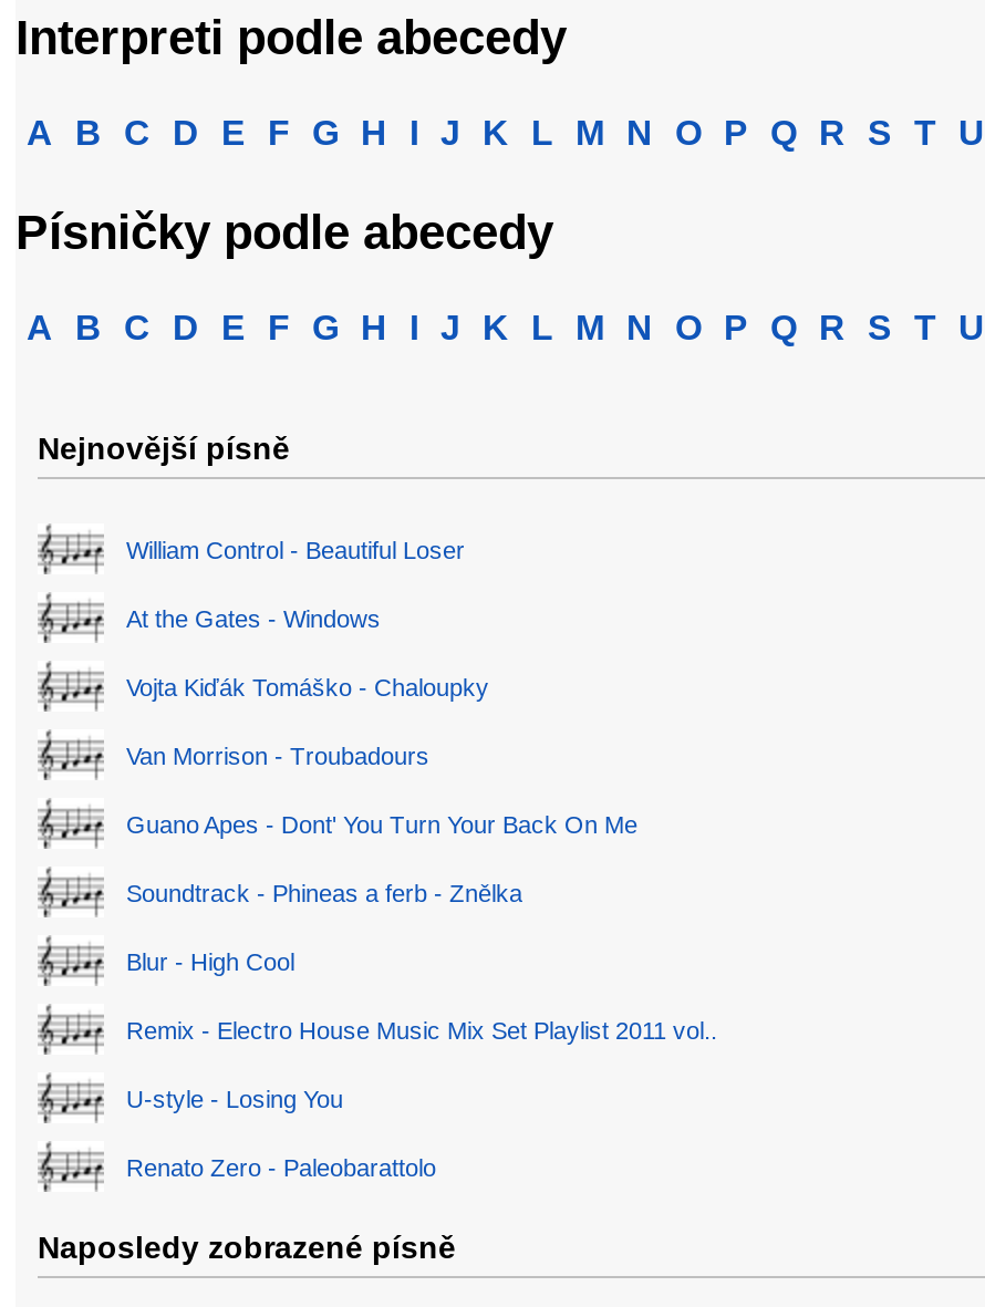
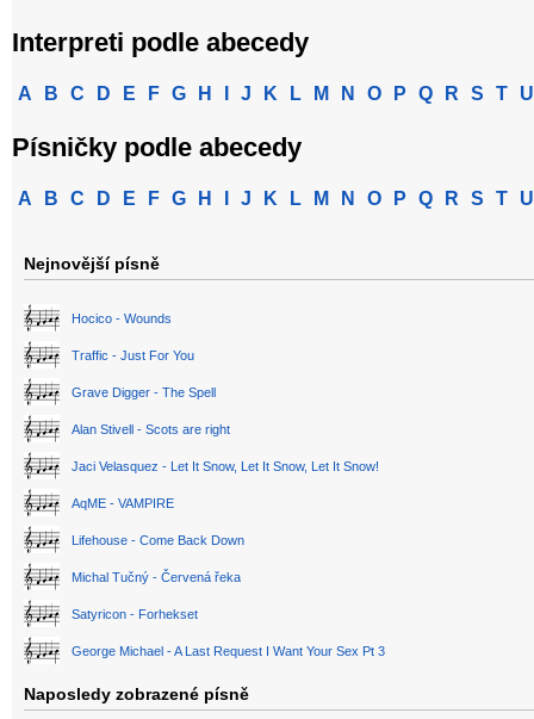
- William Control - Beautiful Loser
+ Hocico - Wounds

- At the Gates - Windows
+ Traffic - Just For You

- Vojta Kiďák Tomáško - Chaloupky
+ Grave Digger - The Spell

- Van Morrison - Troubadours
+ Alan Stivell - Scots are right

- Guano Apes - Dont' You Turn Your Back On Me
+ Jaci Velasquez - Let It Snow, Let It Snow, Let It Snow!

- Soundtrack - Phineas a ferb - Znělka
+ AqME - VAMPIRE

- Blur - High Cool
+ Lifehouse - Come Back Down

- Remix - Electro House Music Mix Set Playlist 2011 vol..
+ Michal Tučný - Červená řeka

- U-style - Losing You
+ Satyricon - Forhekset

- Renato Zero - Paleobarattolo
+ George Michael - A Last Request I Want Your Sex Pt 3
